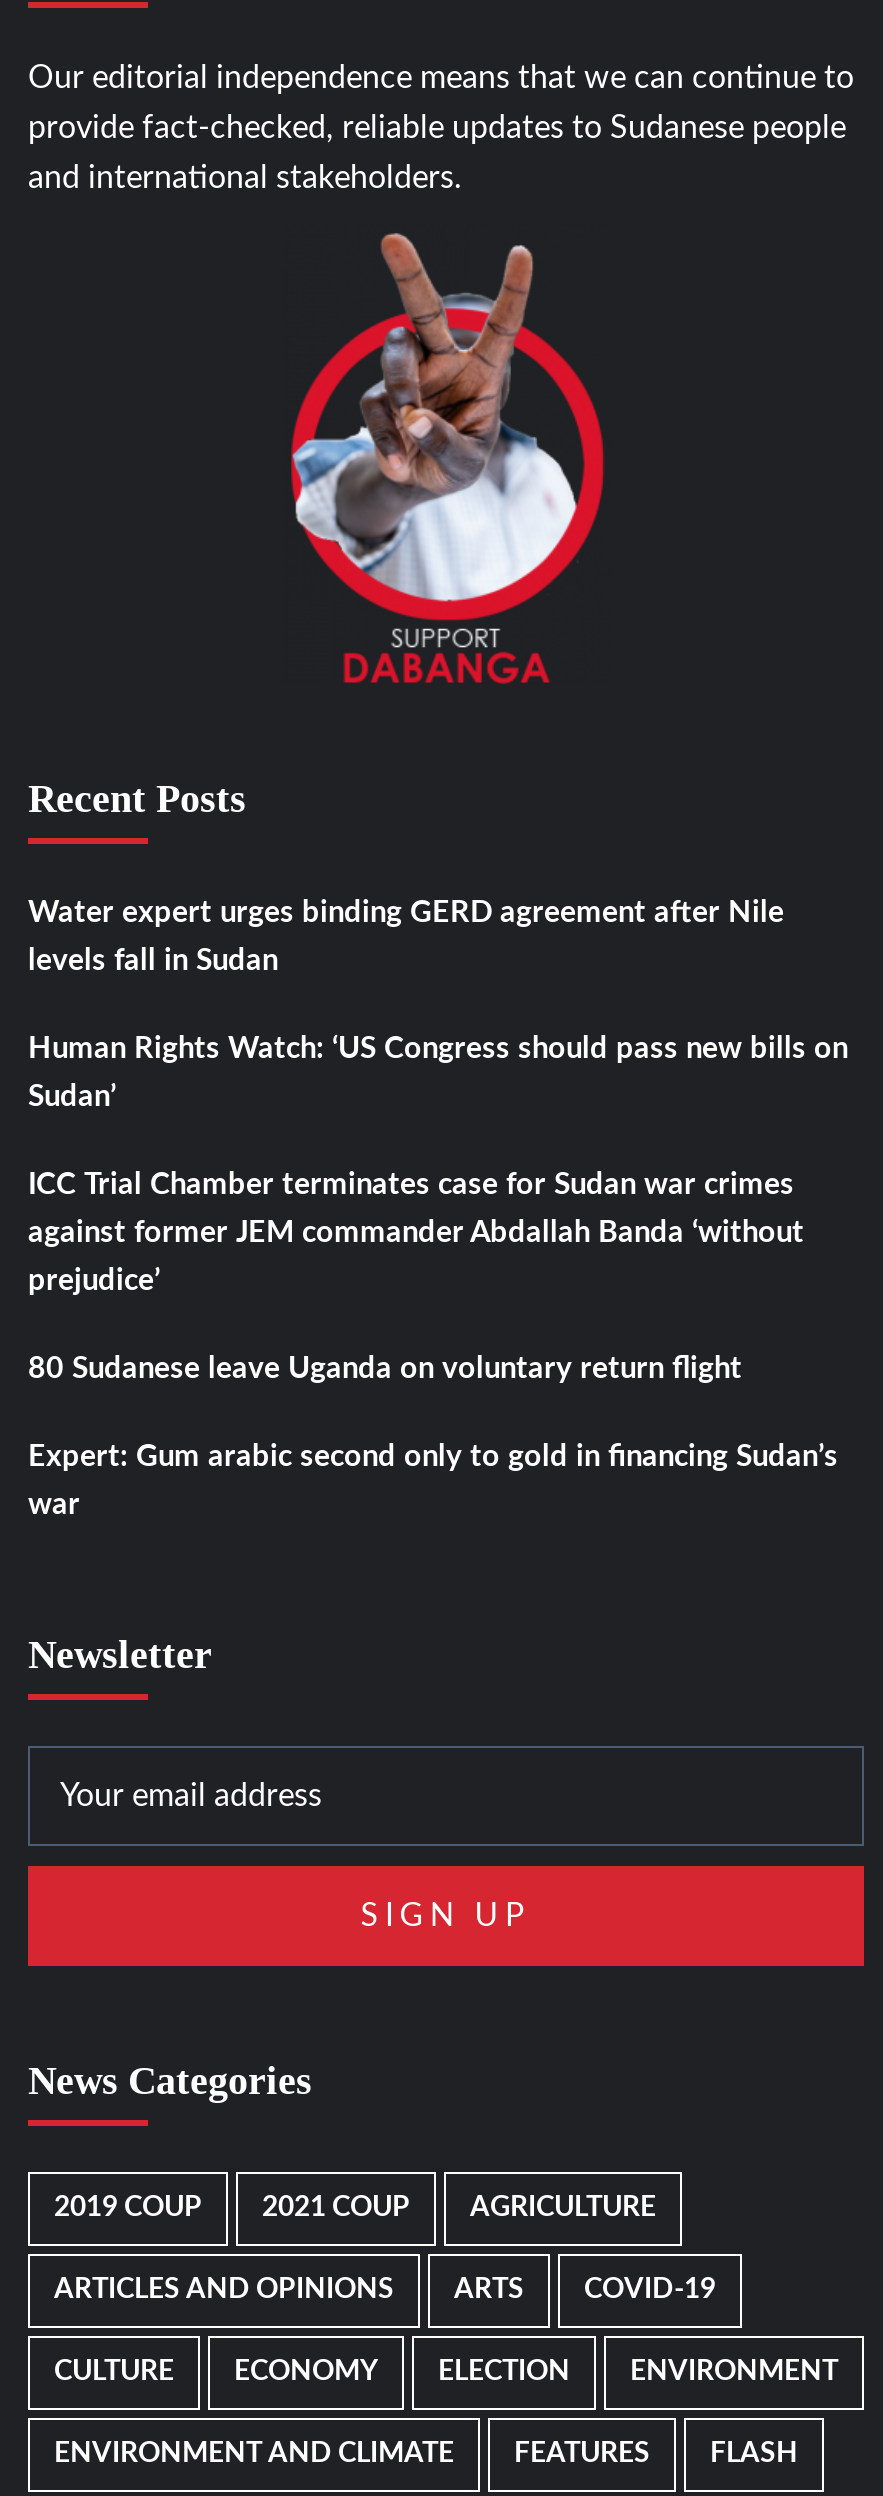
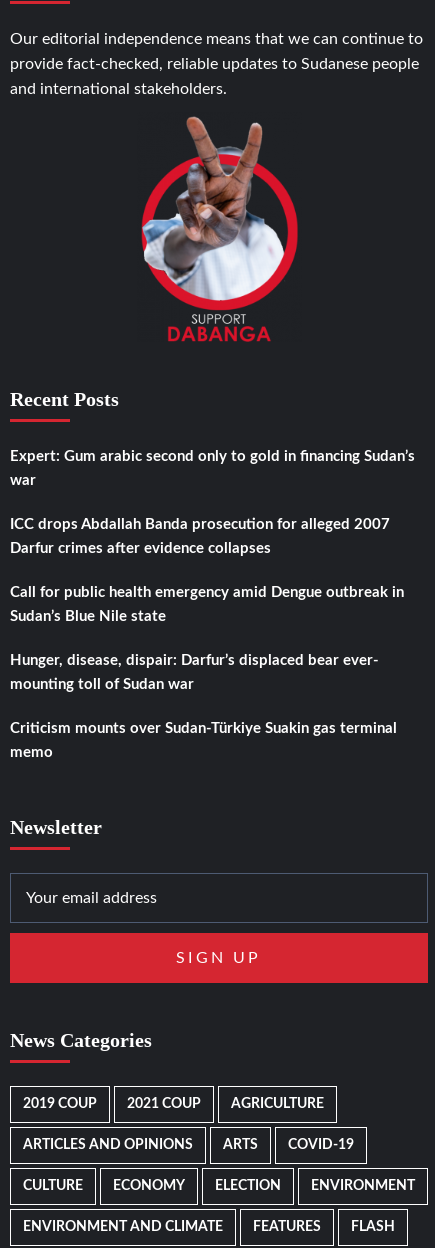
- Water expert urges binding GERD agreement after Nile
- levels fall in Sudan
- Human Rights Watch: ‘US Congress should pass new bills on
- Sudan’
- ICC Trial Chamber terminates case for Sudan war crimes
- against former JEM commander Abdallah Banda ‘without
- prejudice’
- 80 Sudanese leave Uganda on voluntary return flight

moved up: Expert: Gum arabic second only to gold in financing Sudan’s | war

+ ICC drops Abdallah Banda prosecution for alleged 2007
+ Darfur crimes after evidence collapses
+ Call for public health emergency amid Dengue outbreak in
+ Sudan’s Blue Nile state
+ Hunger, disease, dispair: Darfur’s displaced bear ever-
+ mounting toll of Sudan war
+ Criticism mounts over Sudan-Türkiye Suakin gas terminal
+ memo
